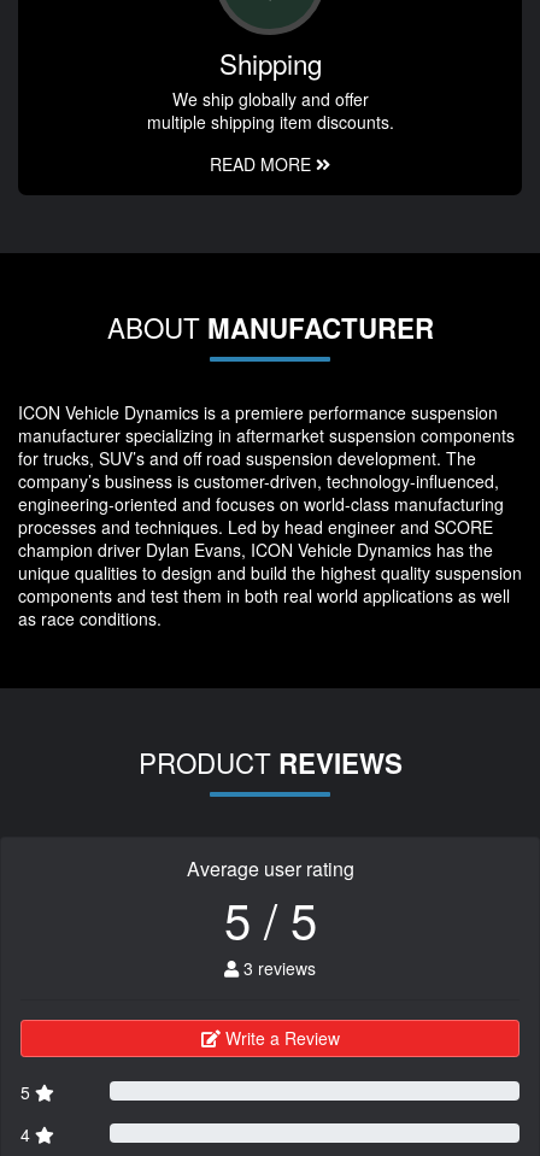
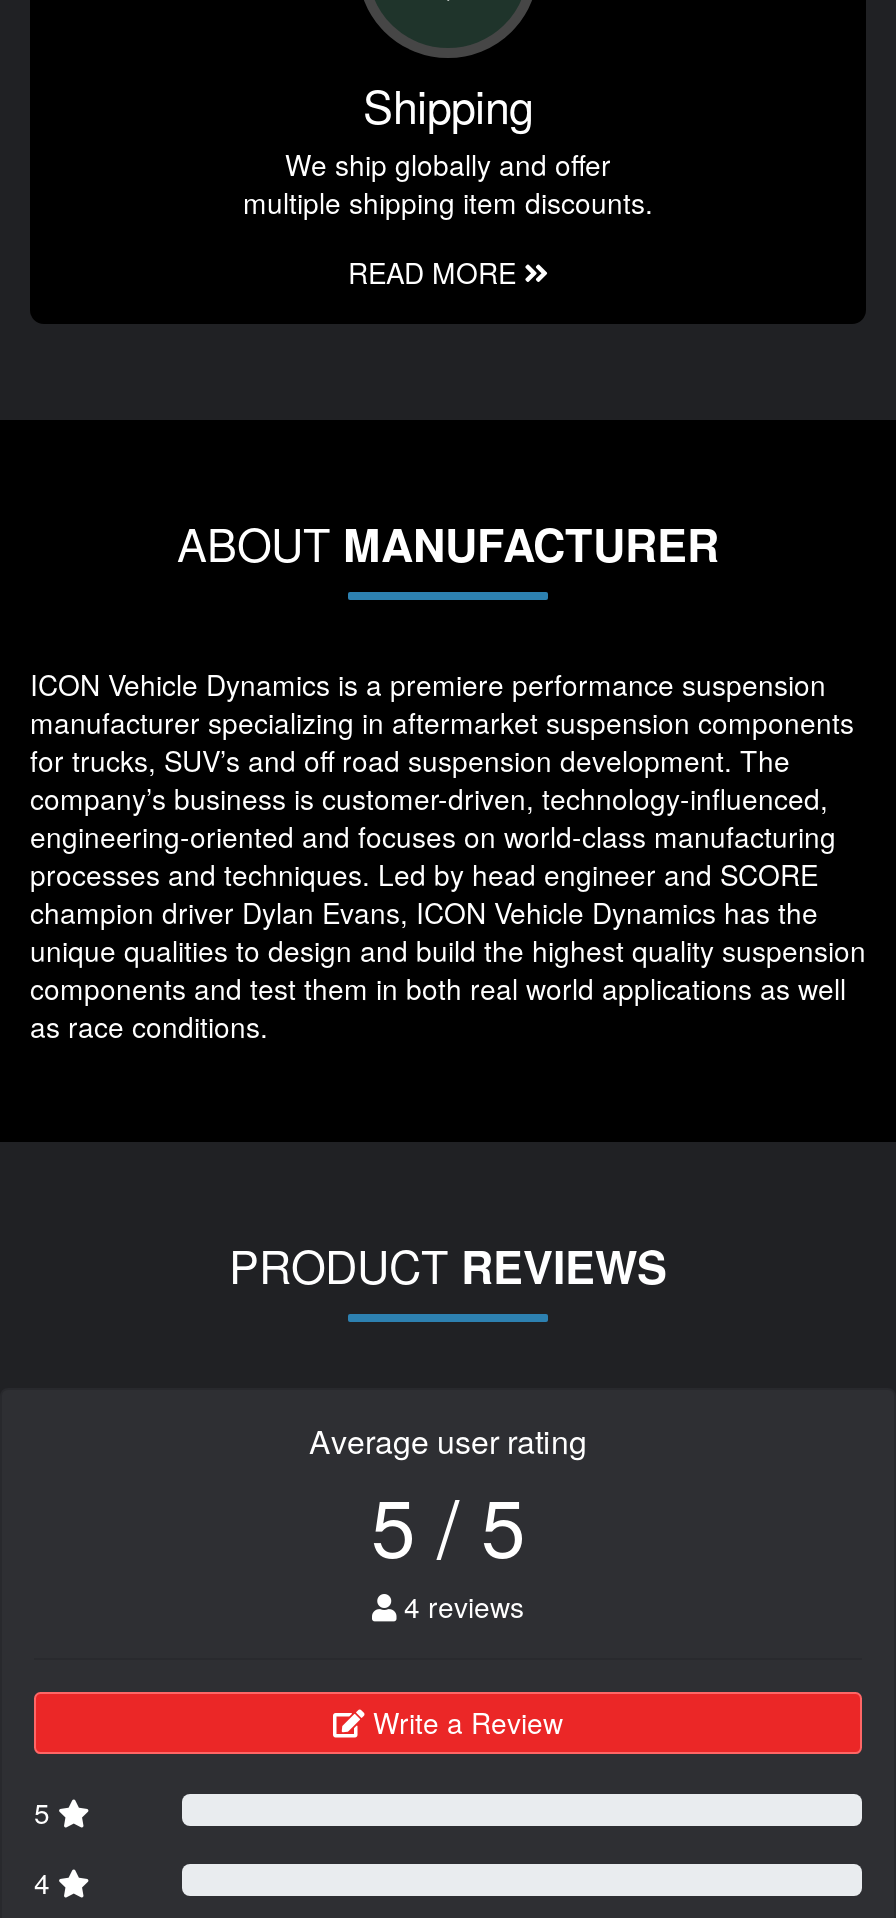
- 3 reviews
+ 4 reviews
